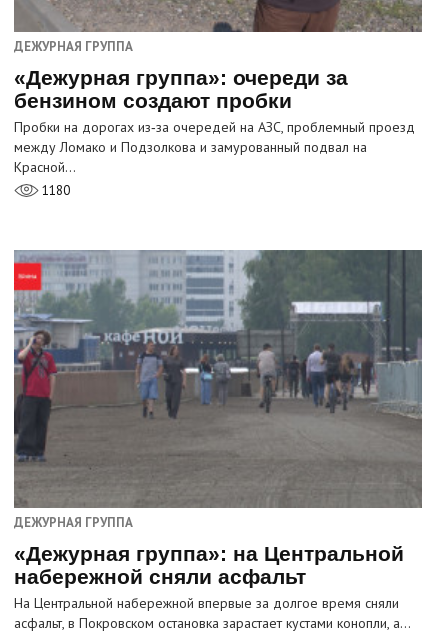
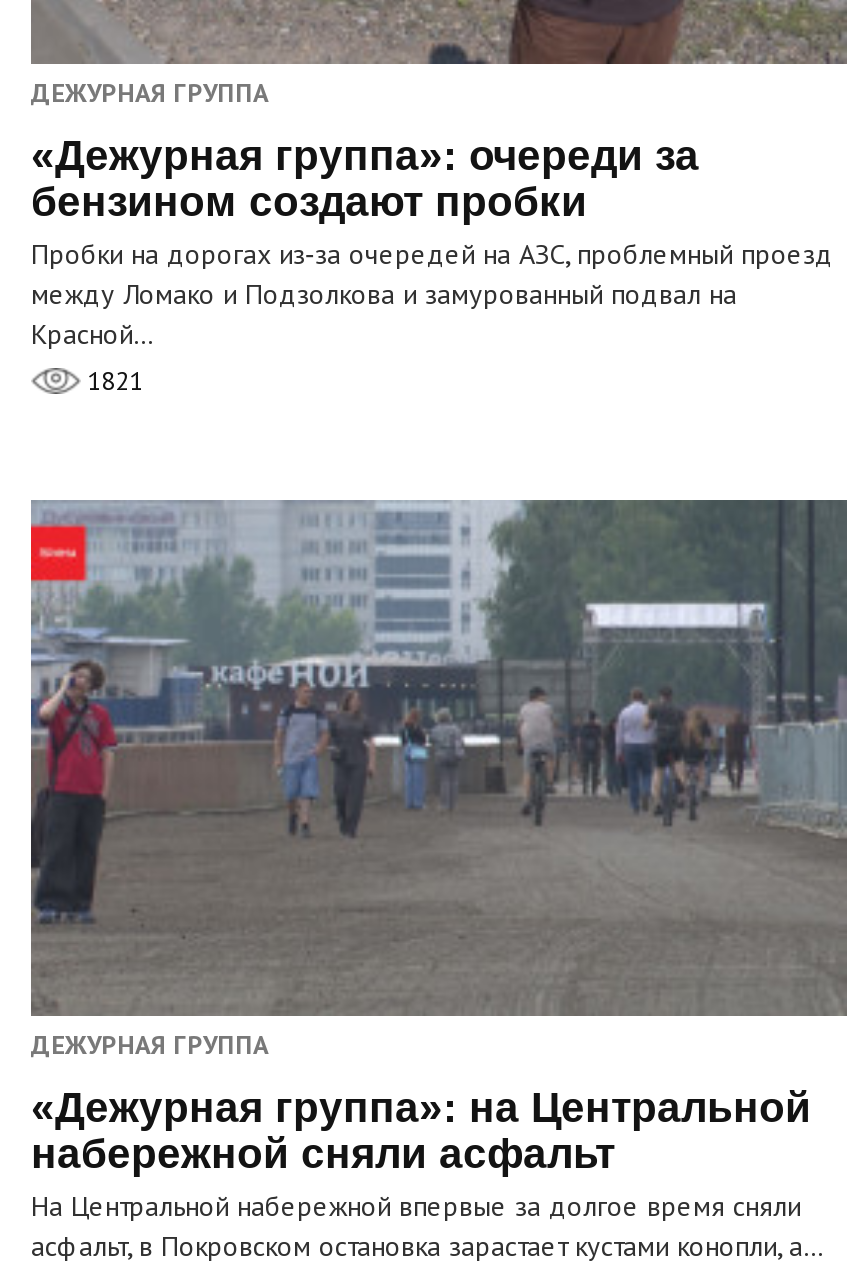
- 1180
+ 1821
